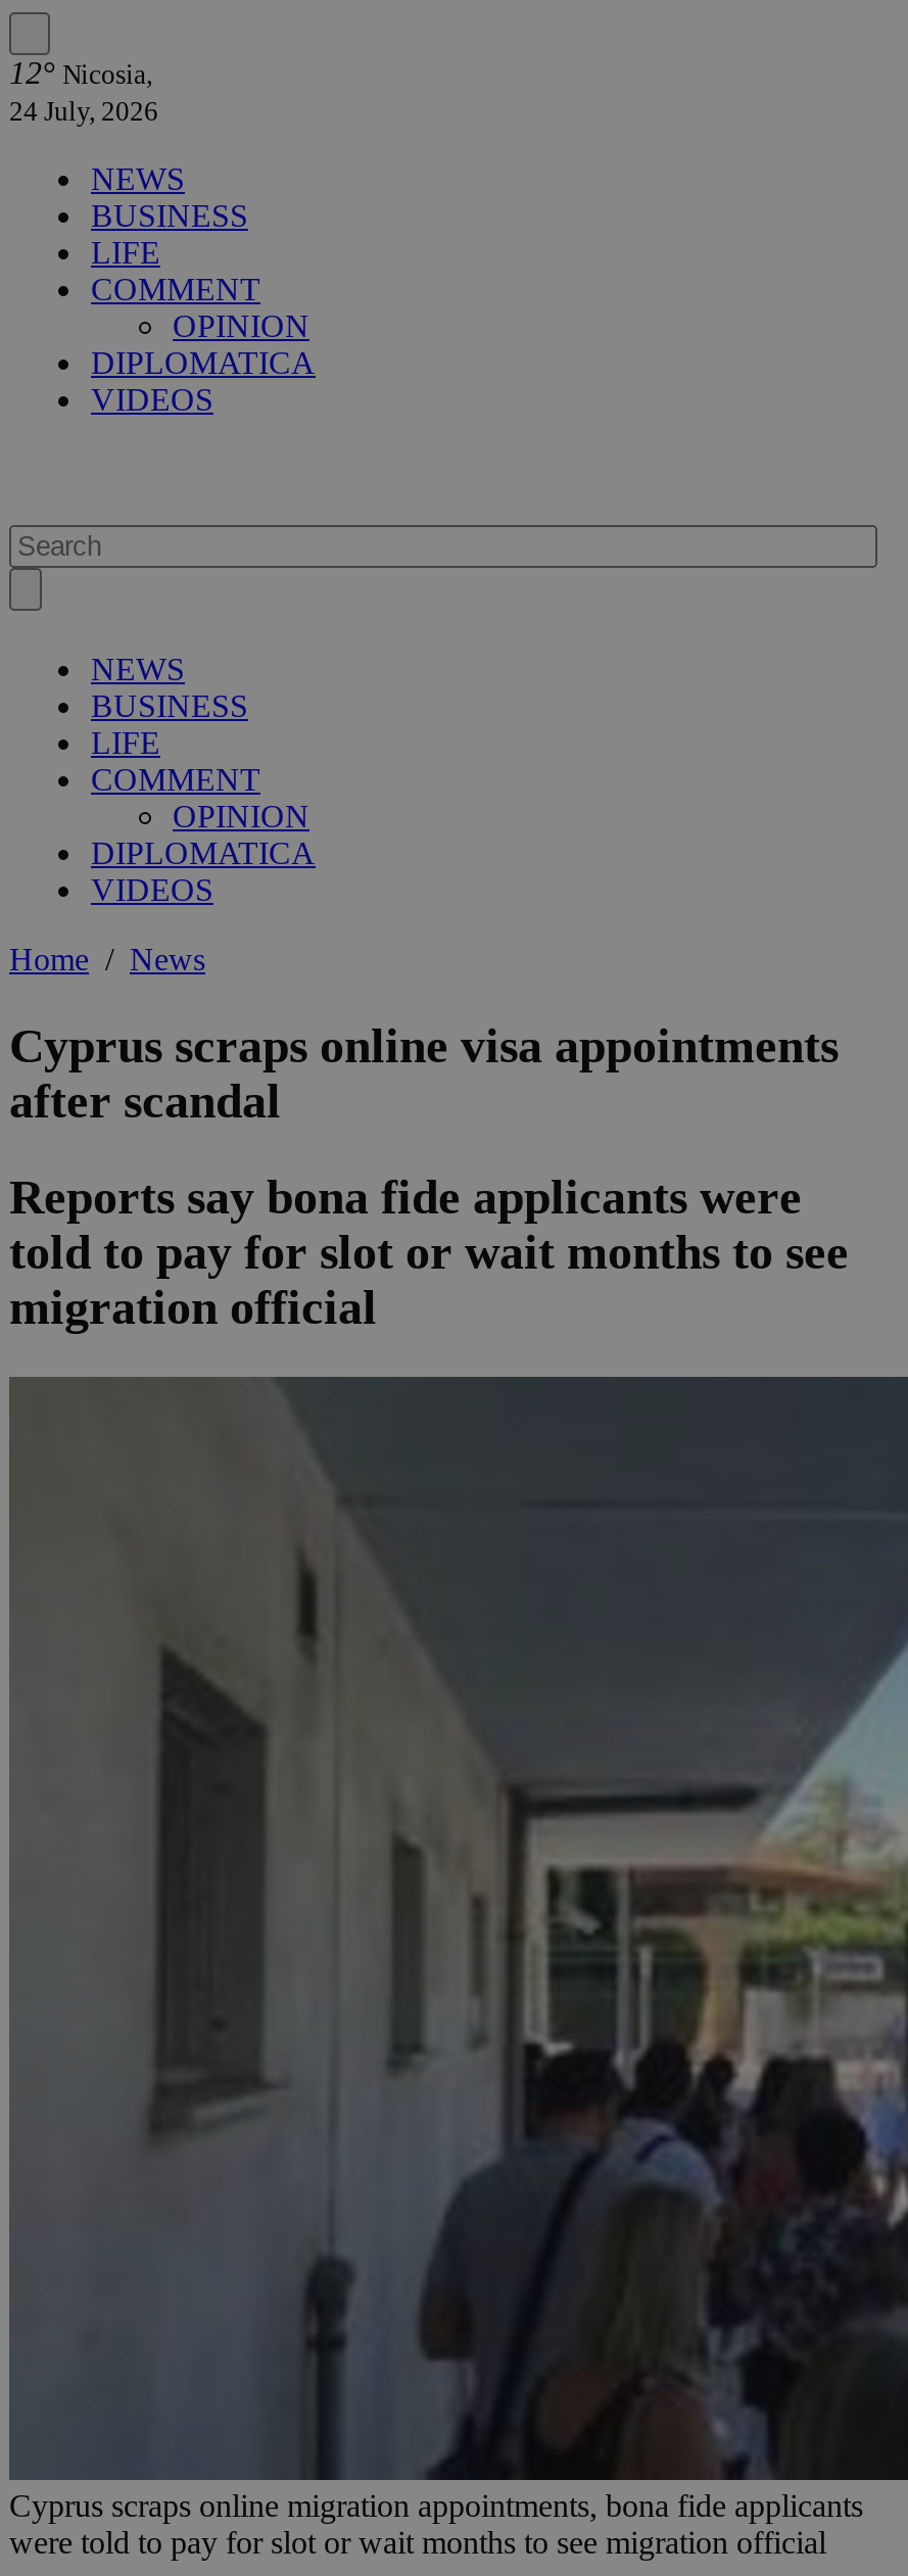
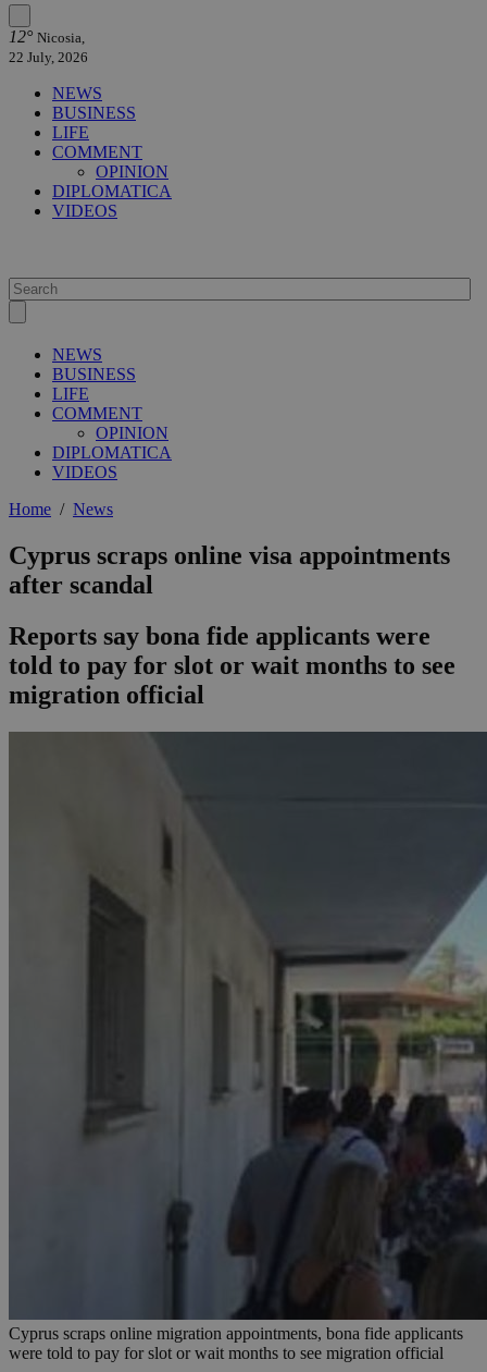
- 24 July, 2026
+ 22 July, 2026
